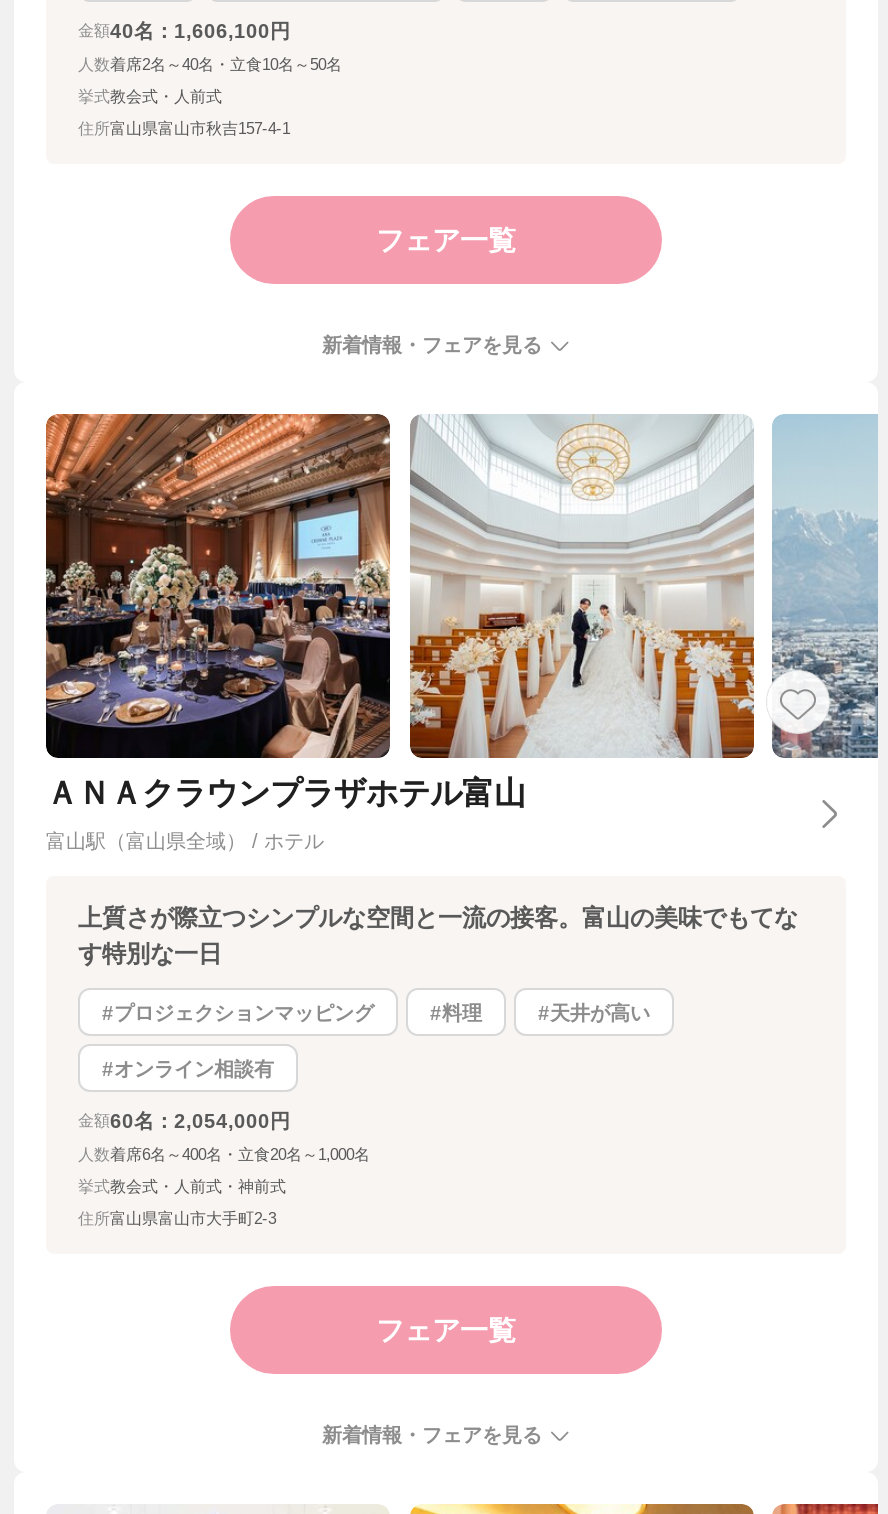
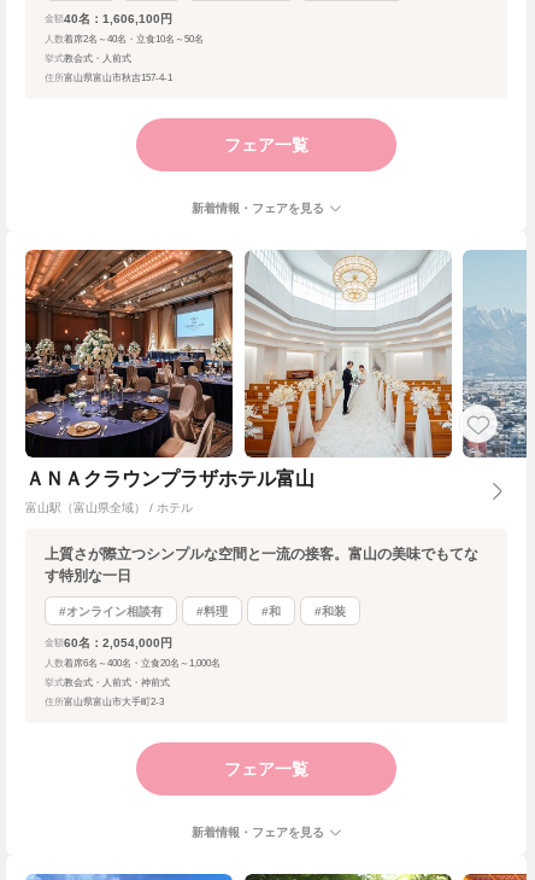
- #プロジェクションマッピング
- #料理
- #天井が高い

+ #料理
+ #和
+ #和装
